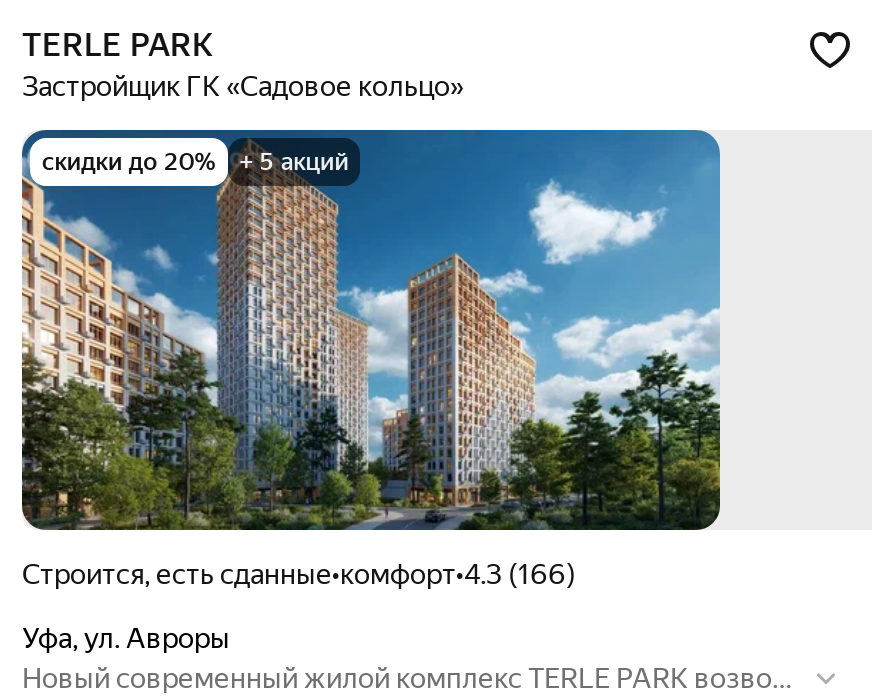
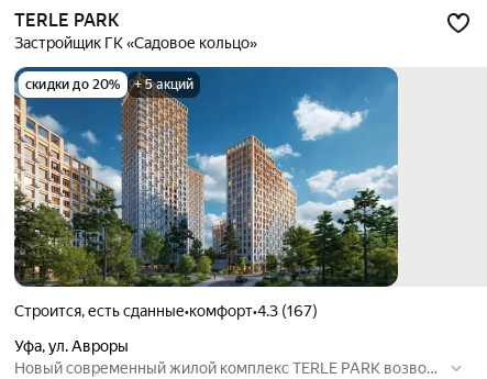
- Строится, есть сданные•комфорт•4.3 (166)
+ Строится, есть сданные•комфорт•4.3 (167)
